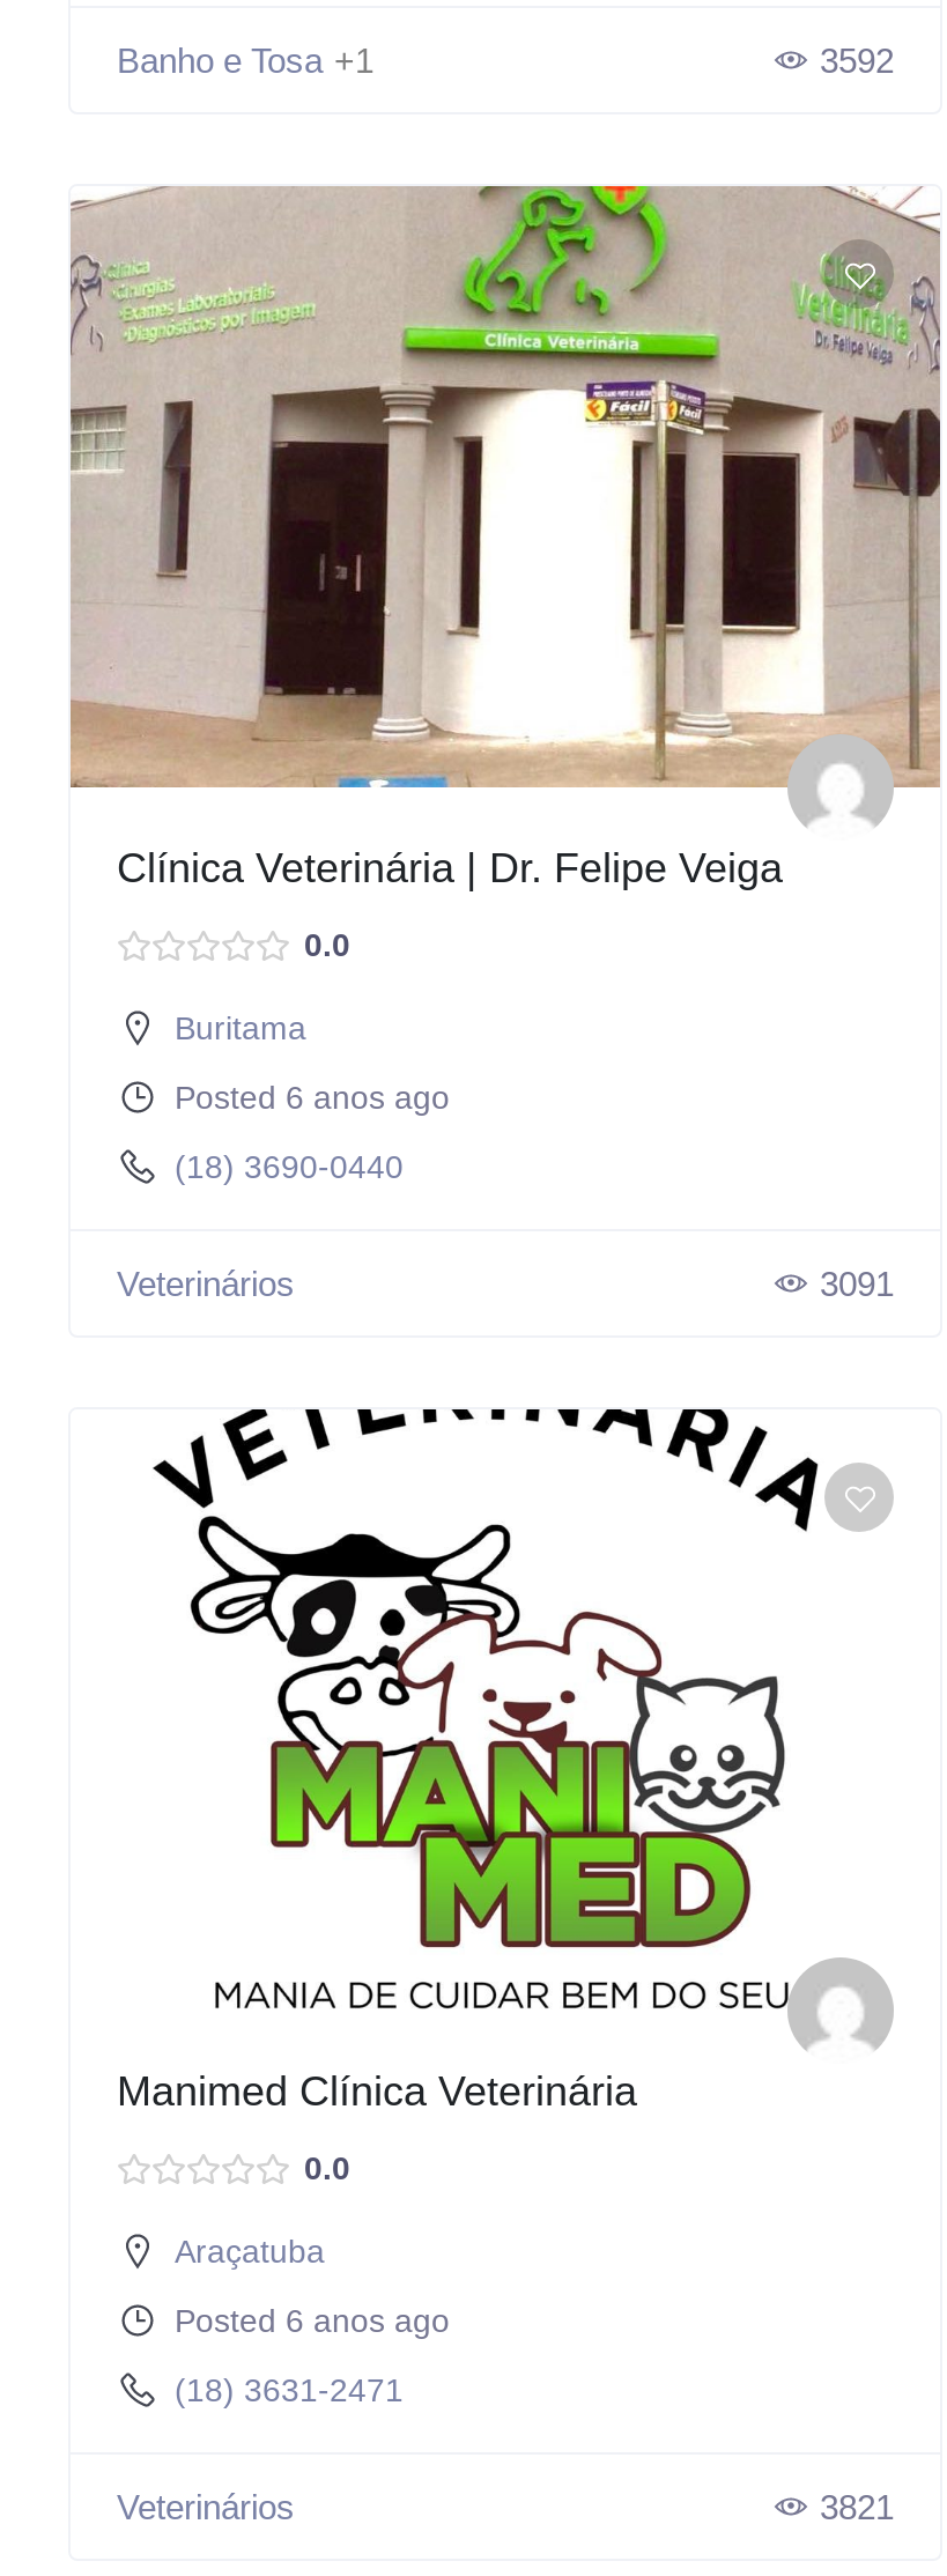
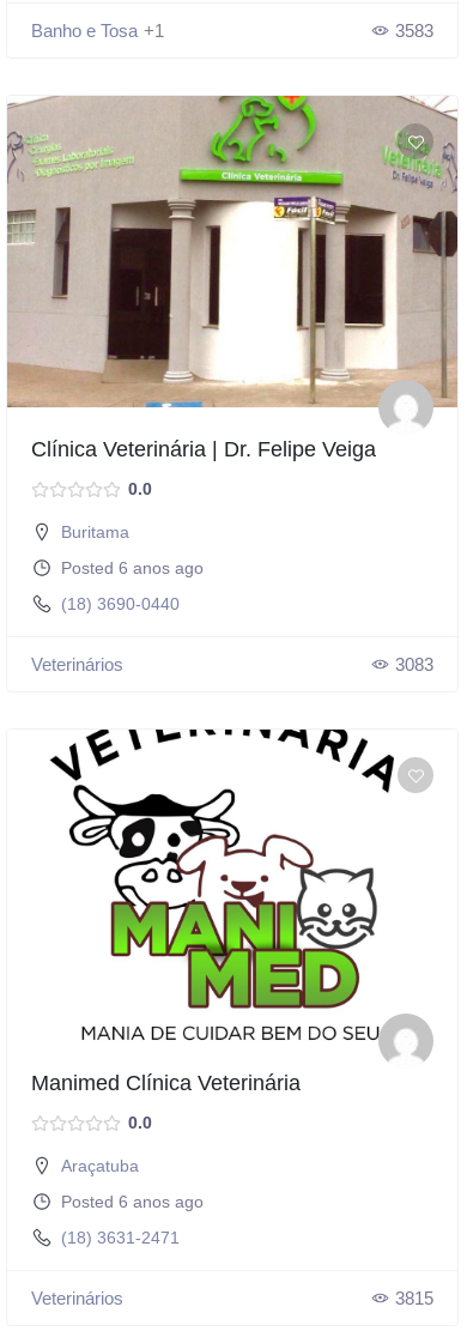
- 3592
+ 3583

- 3091
+ 3083

- 3821
+ 3815
